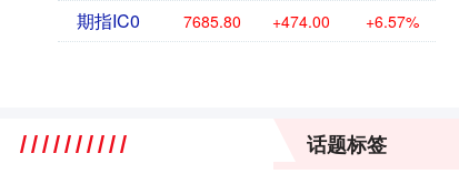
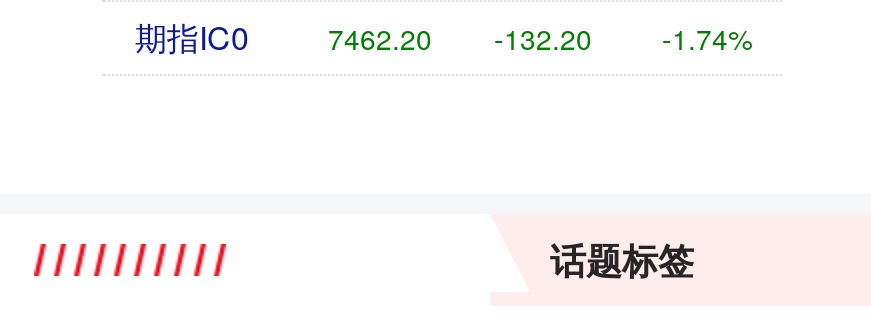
- 7685.80
+ 7462.20

- +474.00
+ -132.20

- +6.57%
+ -1.74%
